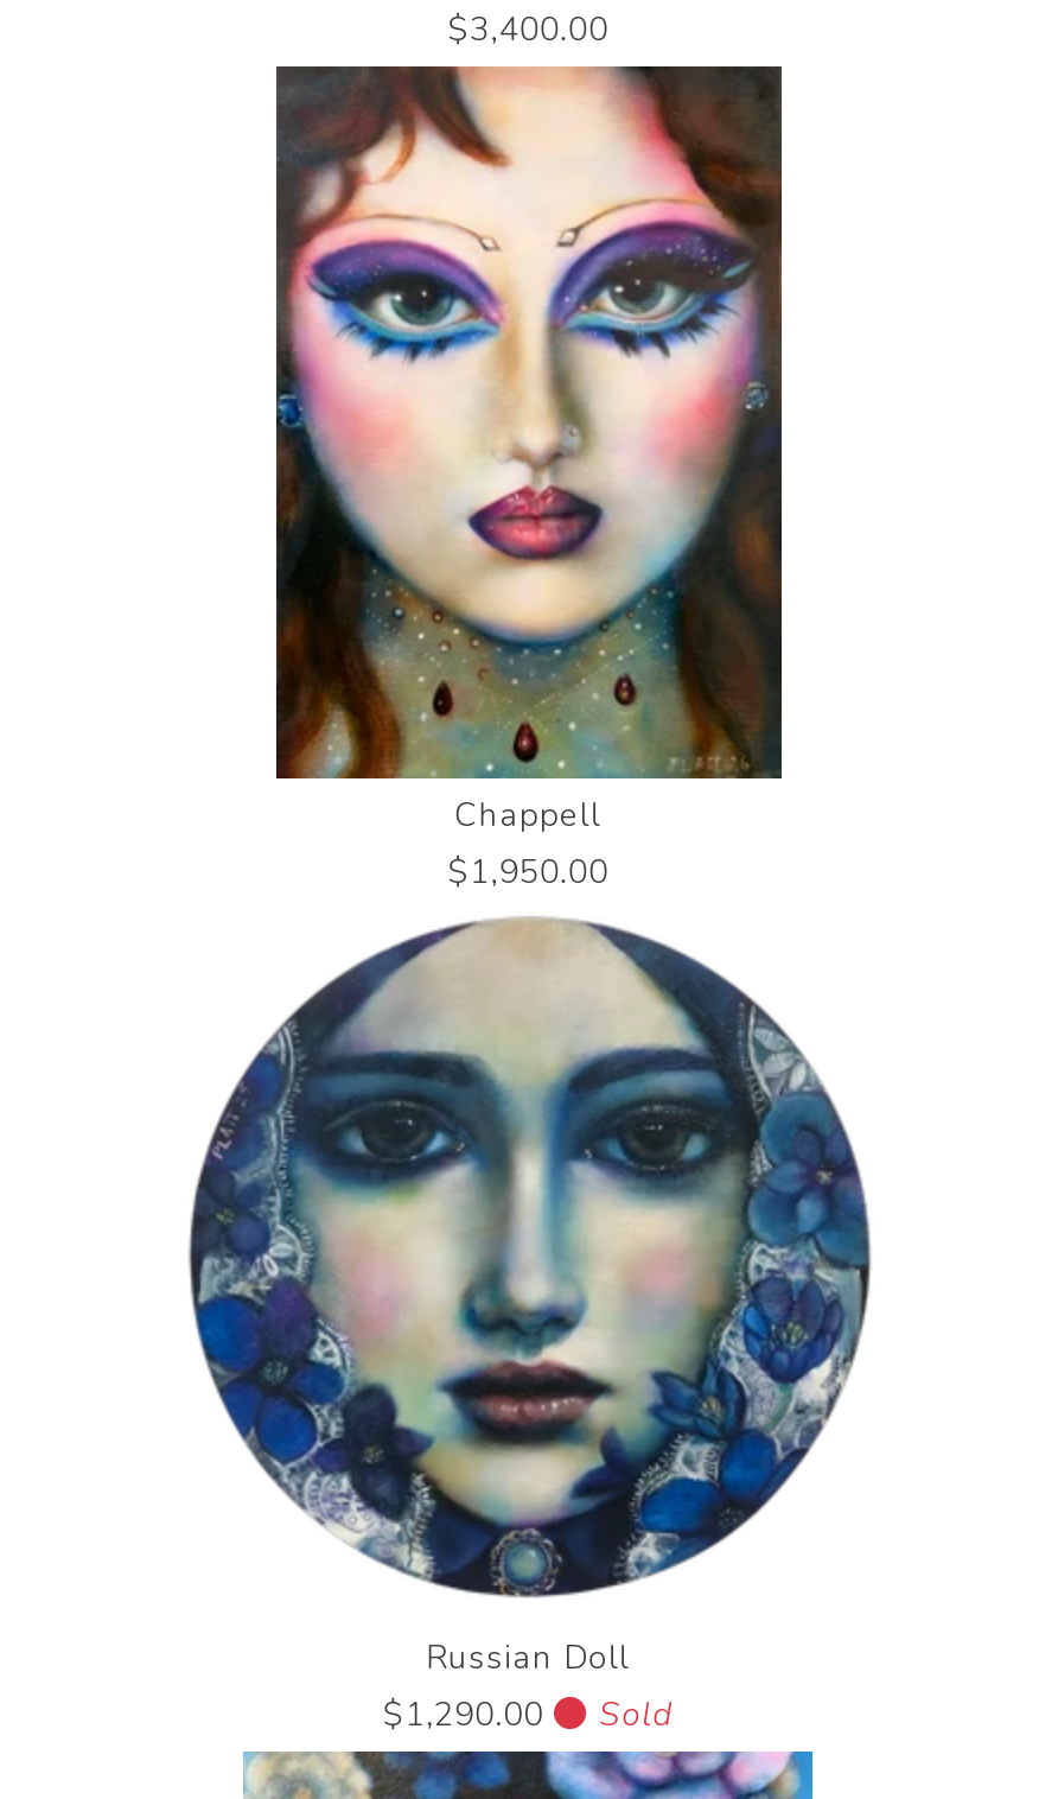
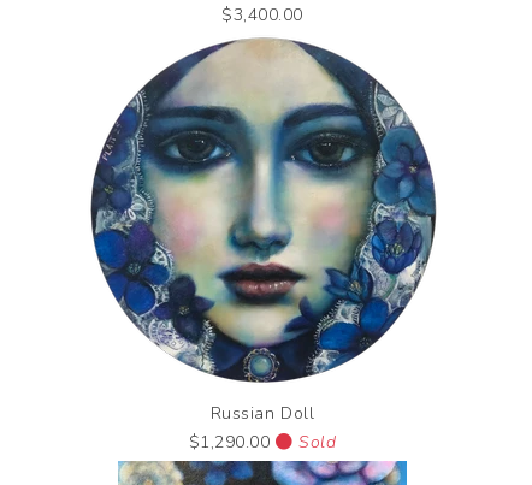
- [image]
- Chappell
- $1,950.00
